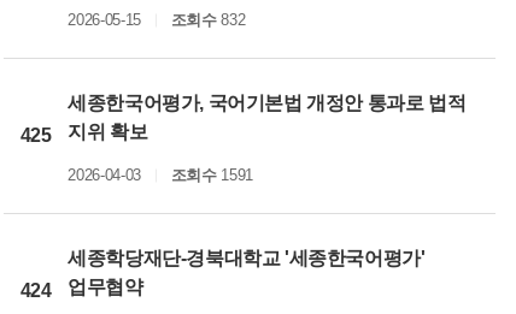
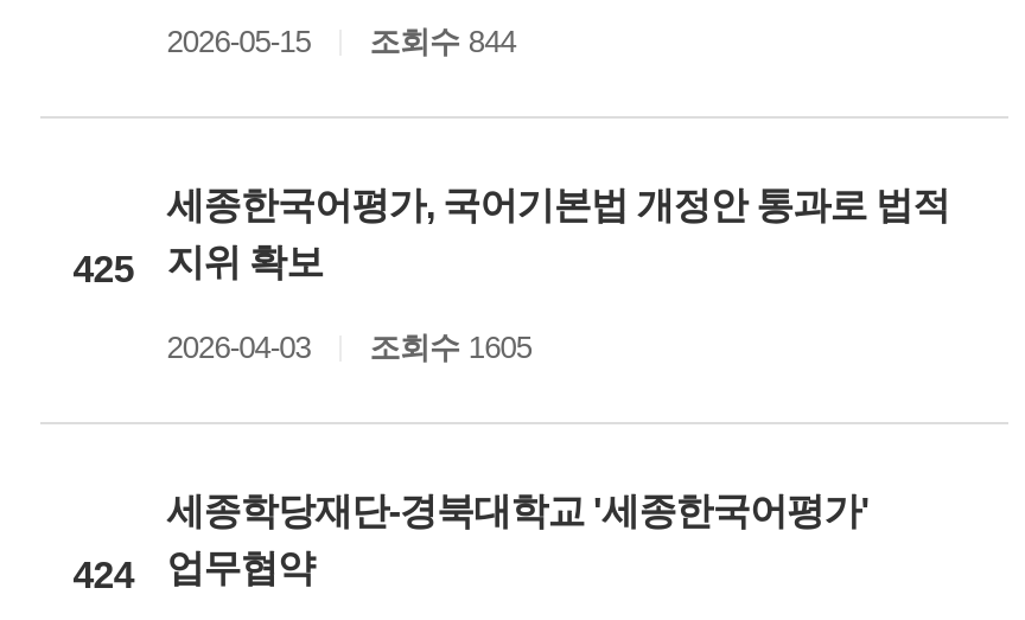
- 2026-05-15 조회수 832
+ 2026-05-15 조회수 844

- 2026-04-03 조회수 1591
+ 2026-04-03 조회수 1605
